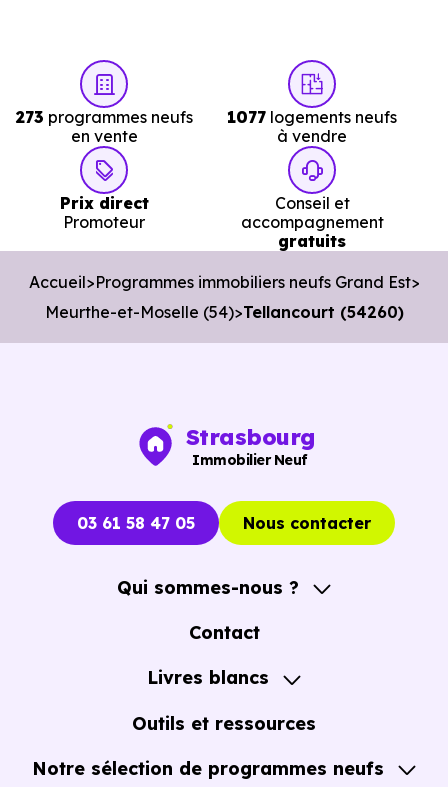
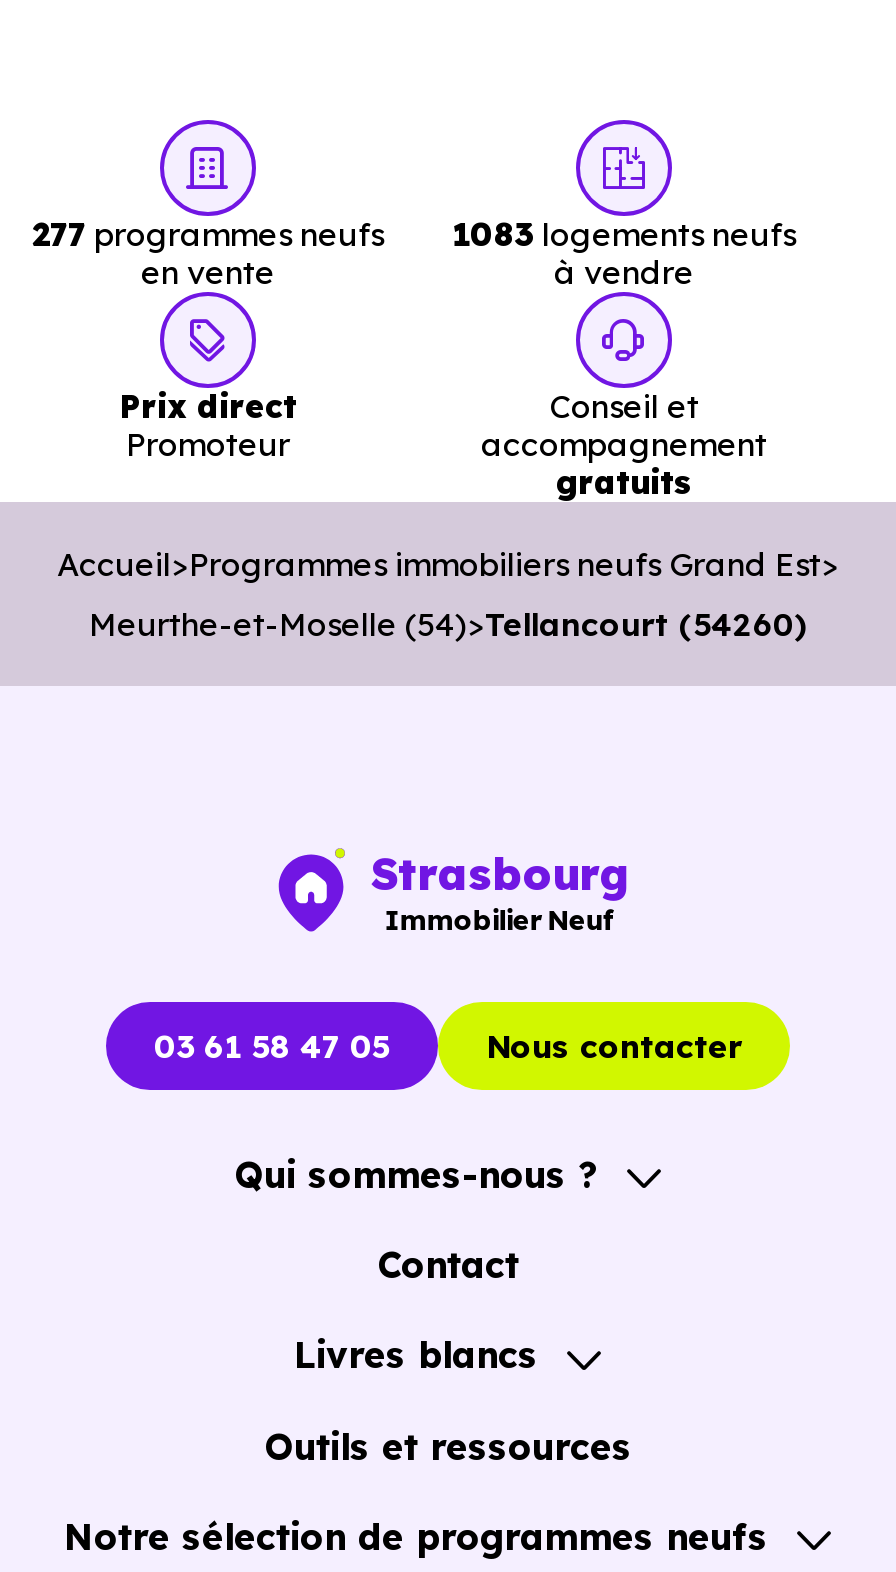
- 273 programmes neufs
+ 277 programmes neufs

- 1077 logements neufs
+ 1083 logements neufs
